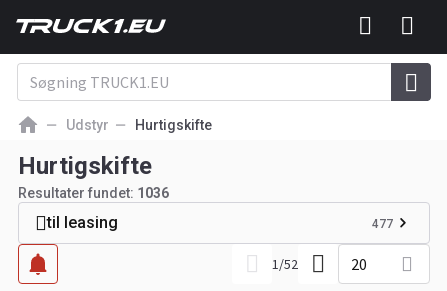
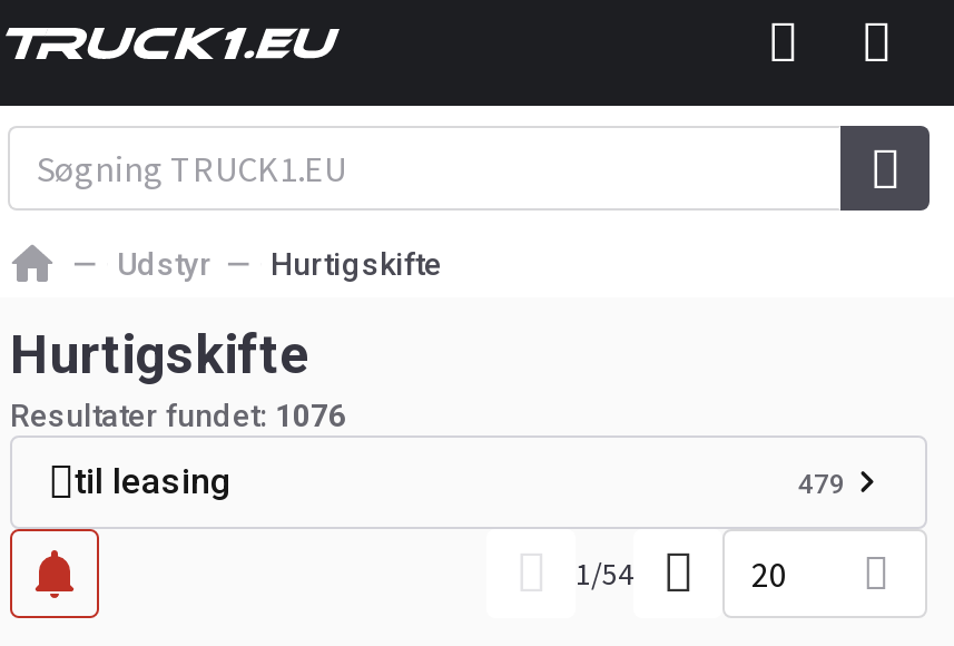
- Resultater fundet: 1036
+ Resultater fundet: 1076

- 477
+ 479

- 1/52
+ 1/54
